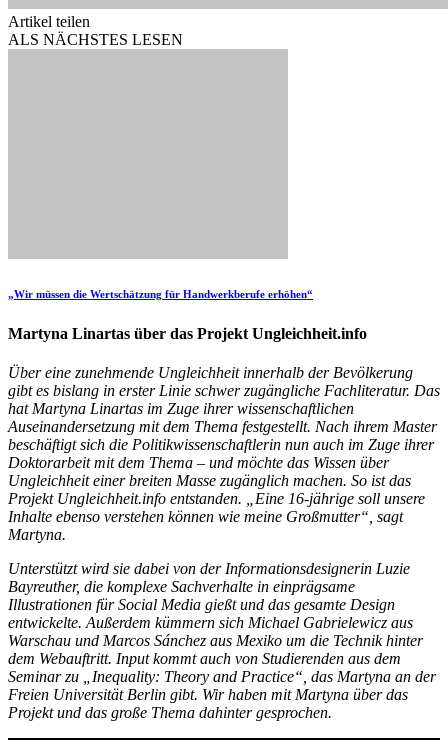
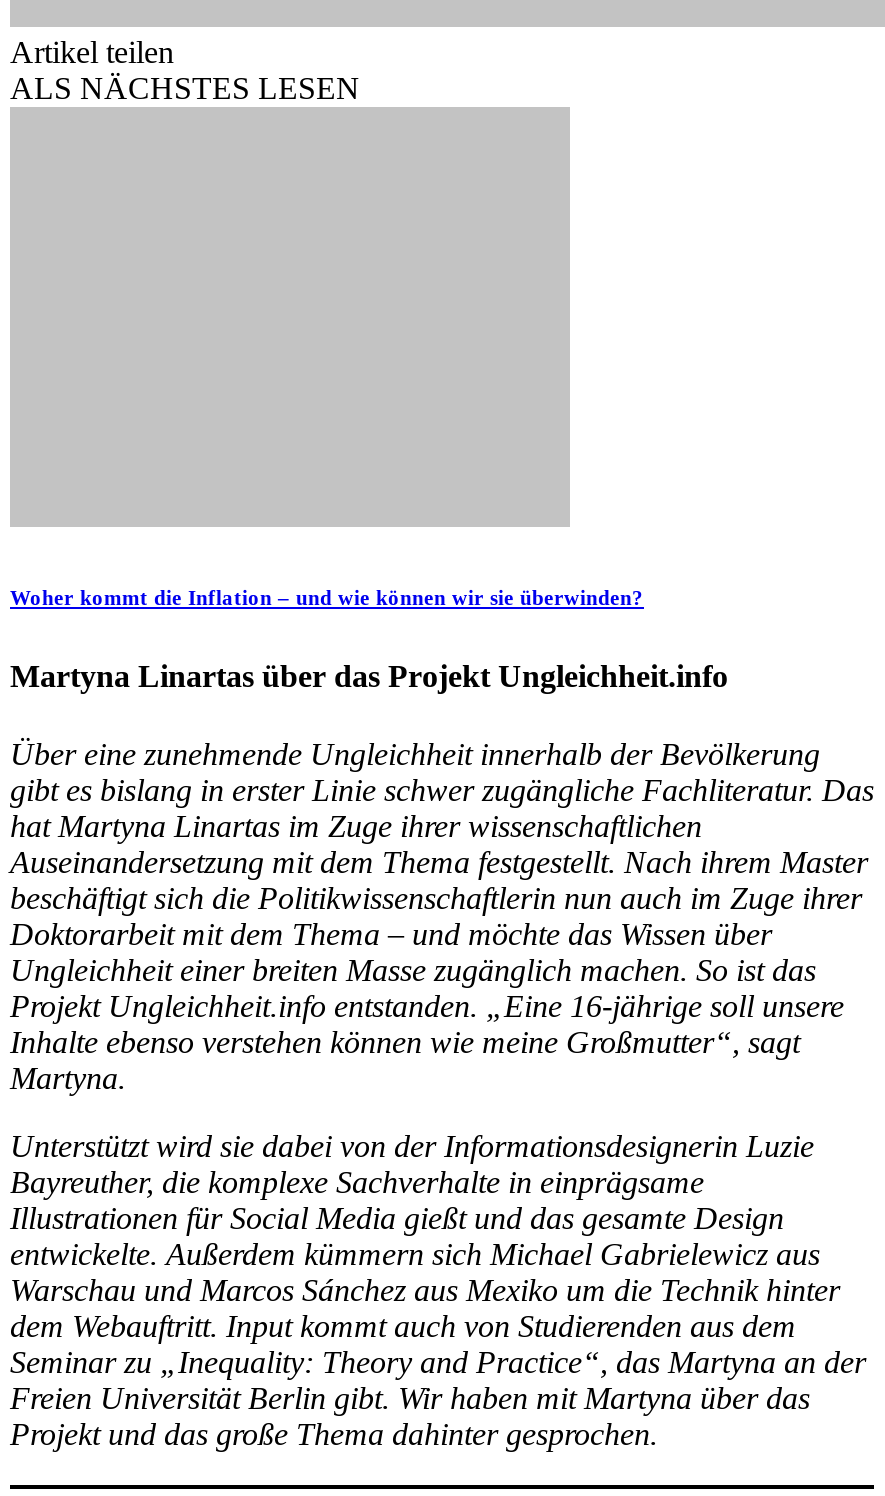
- „Wir müssen die Wertschätzung für Handwerkberufe erhöhen“
+ Woher kommt die Inflation – und wie können wir sie überwinden?
